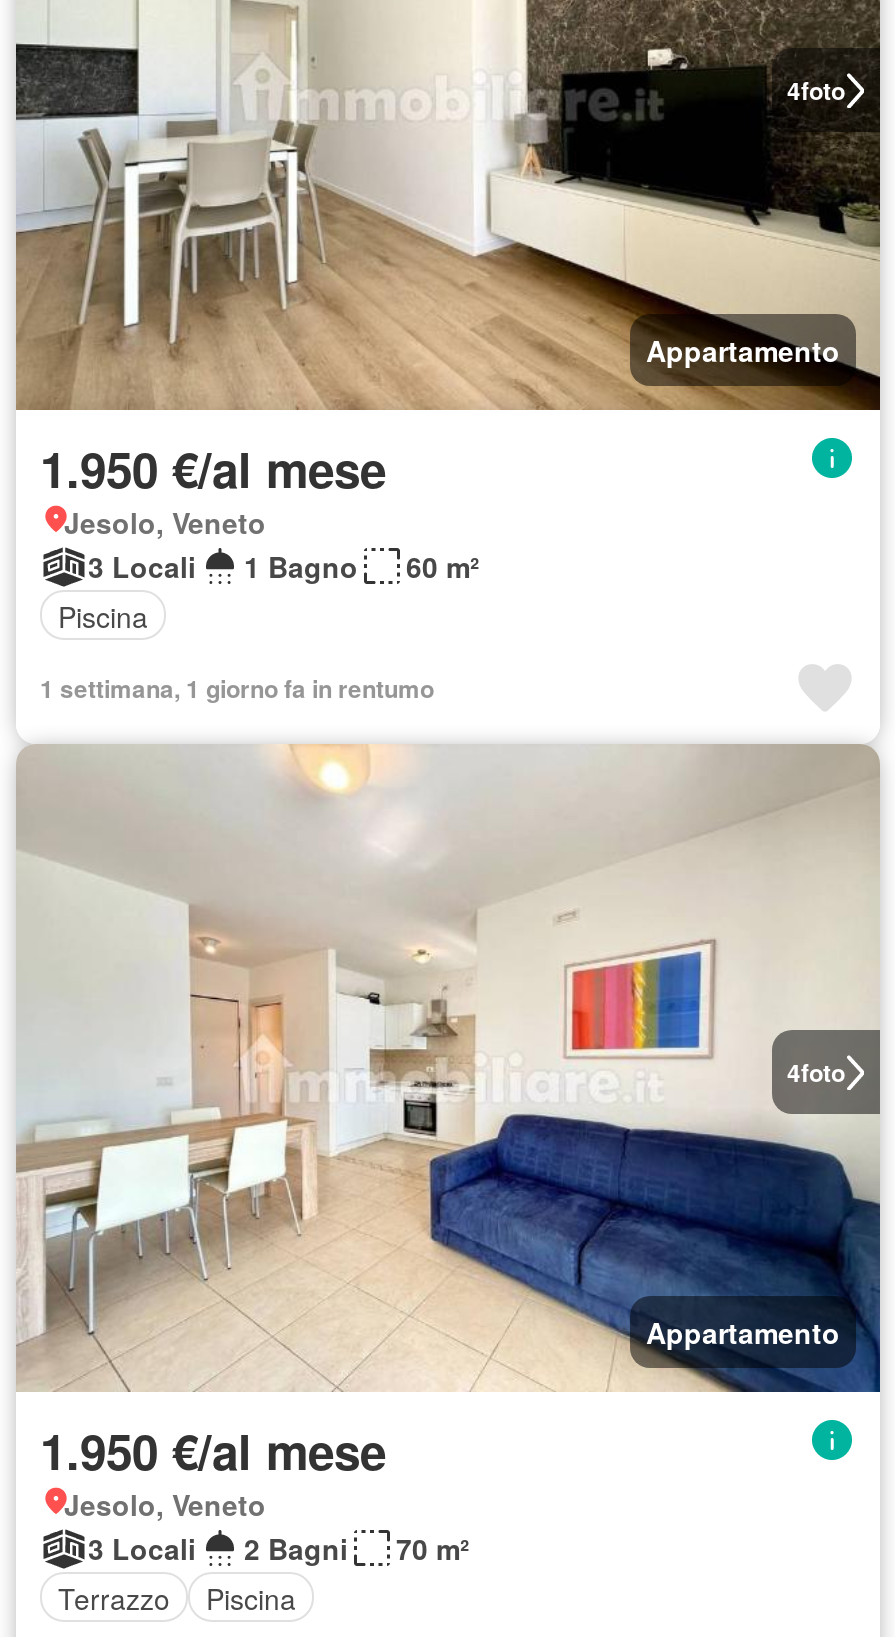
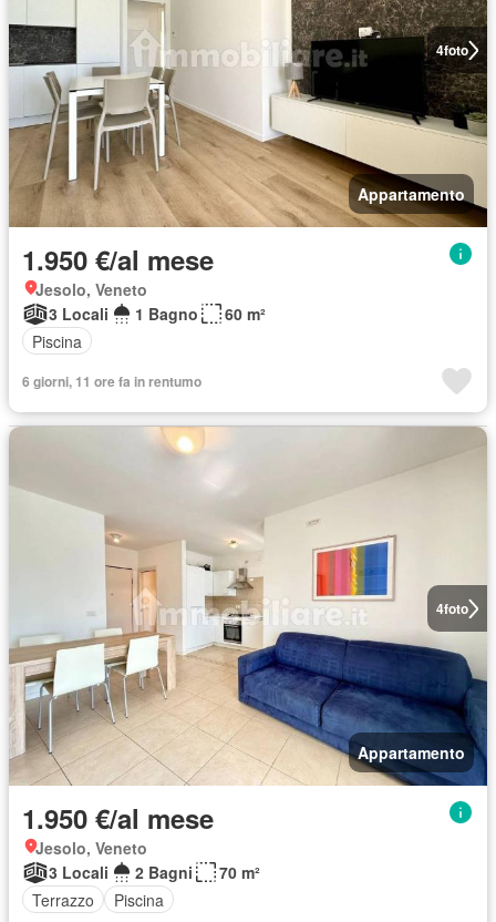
- 1 settimana, 1 giorno fa in rentumo
+ 6 giorni, 11 ore fa in rentumo
